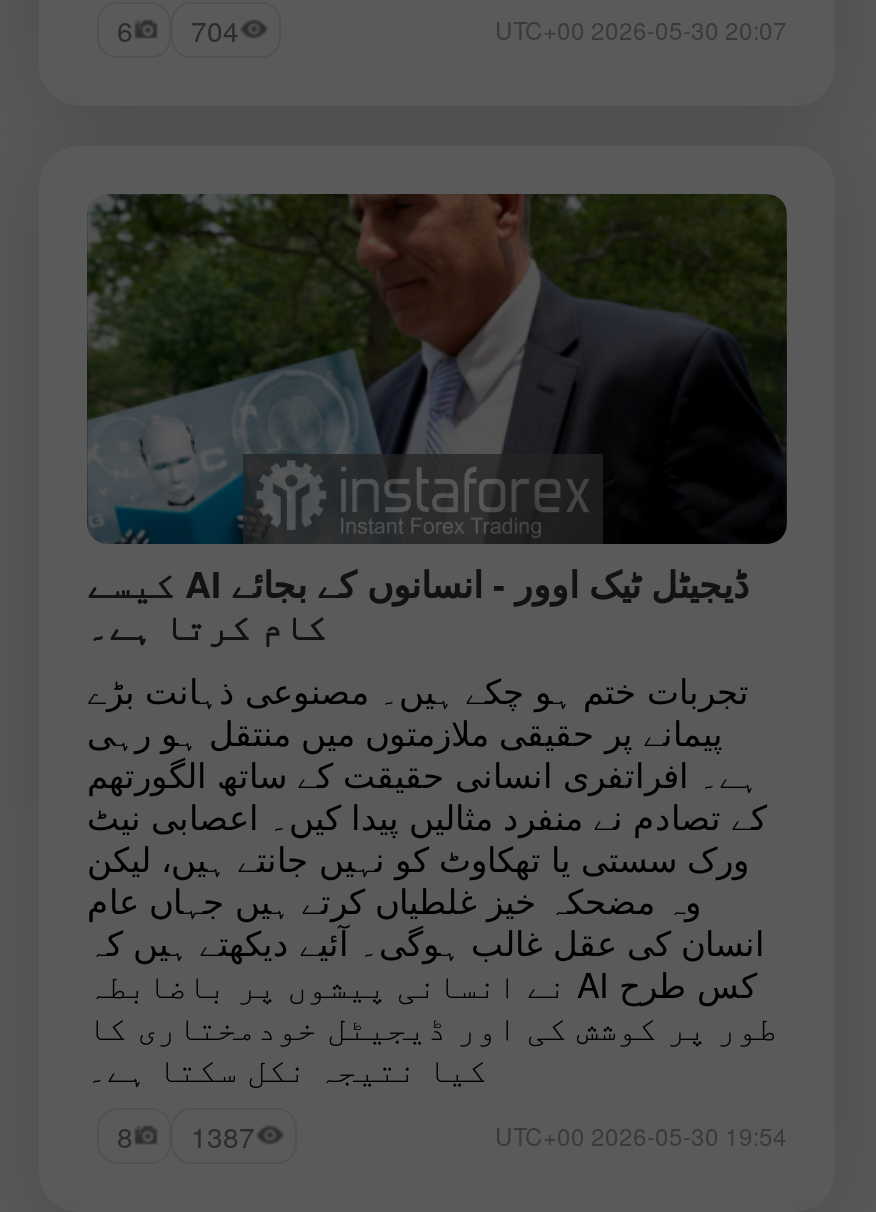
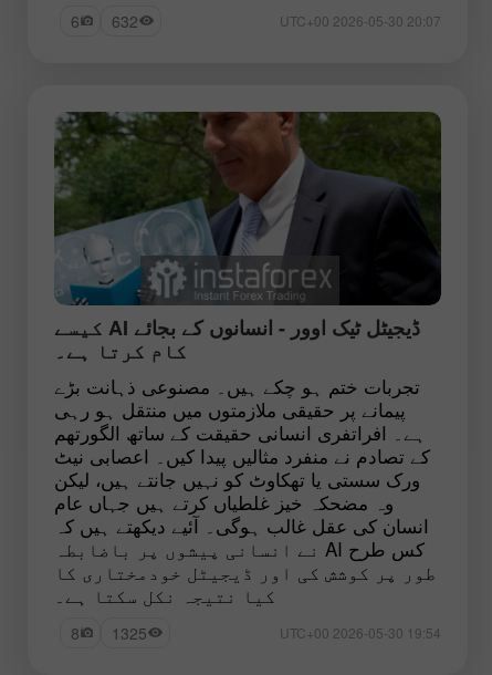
- 6 704
+ 6 632

- 8 1387
+ 8 1325
